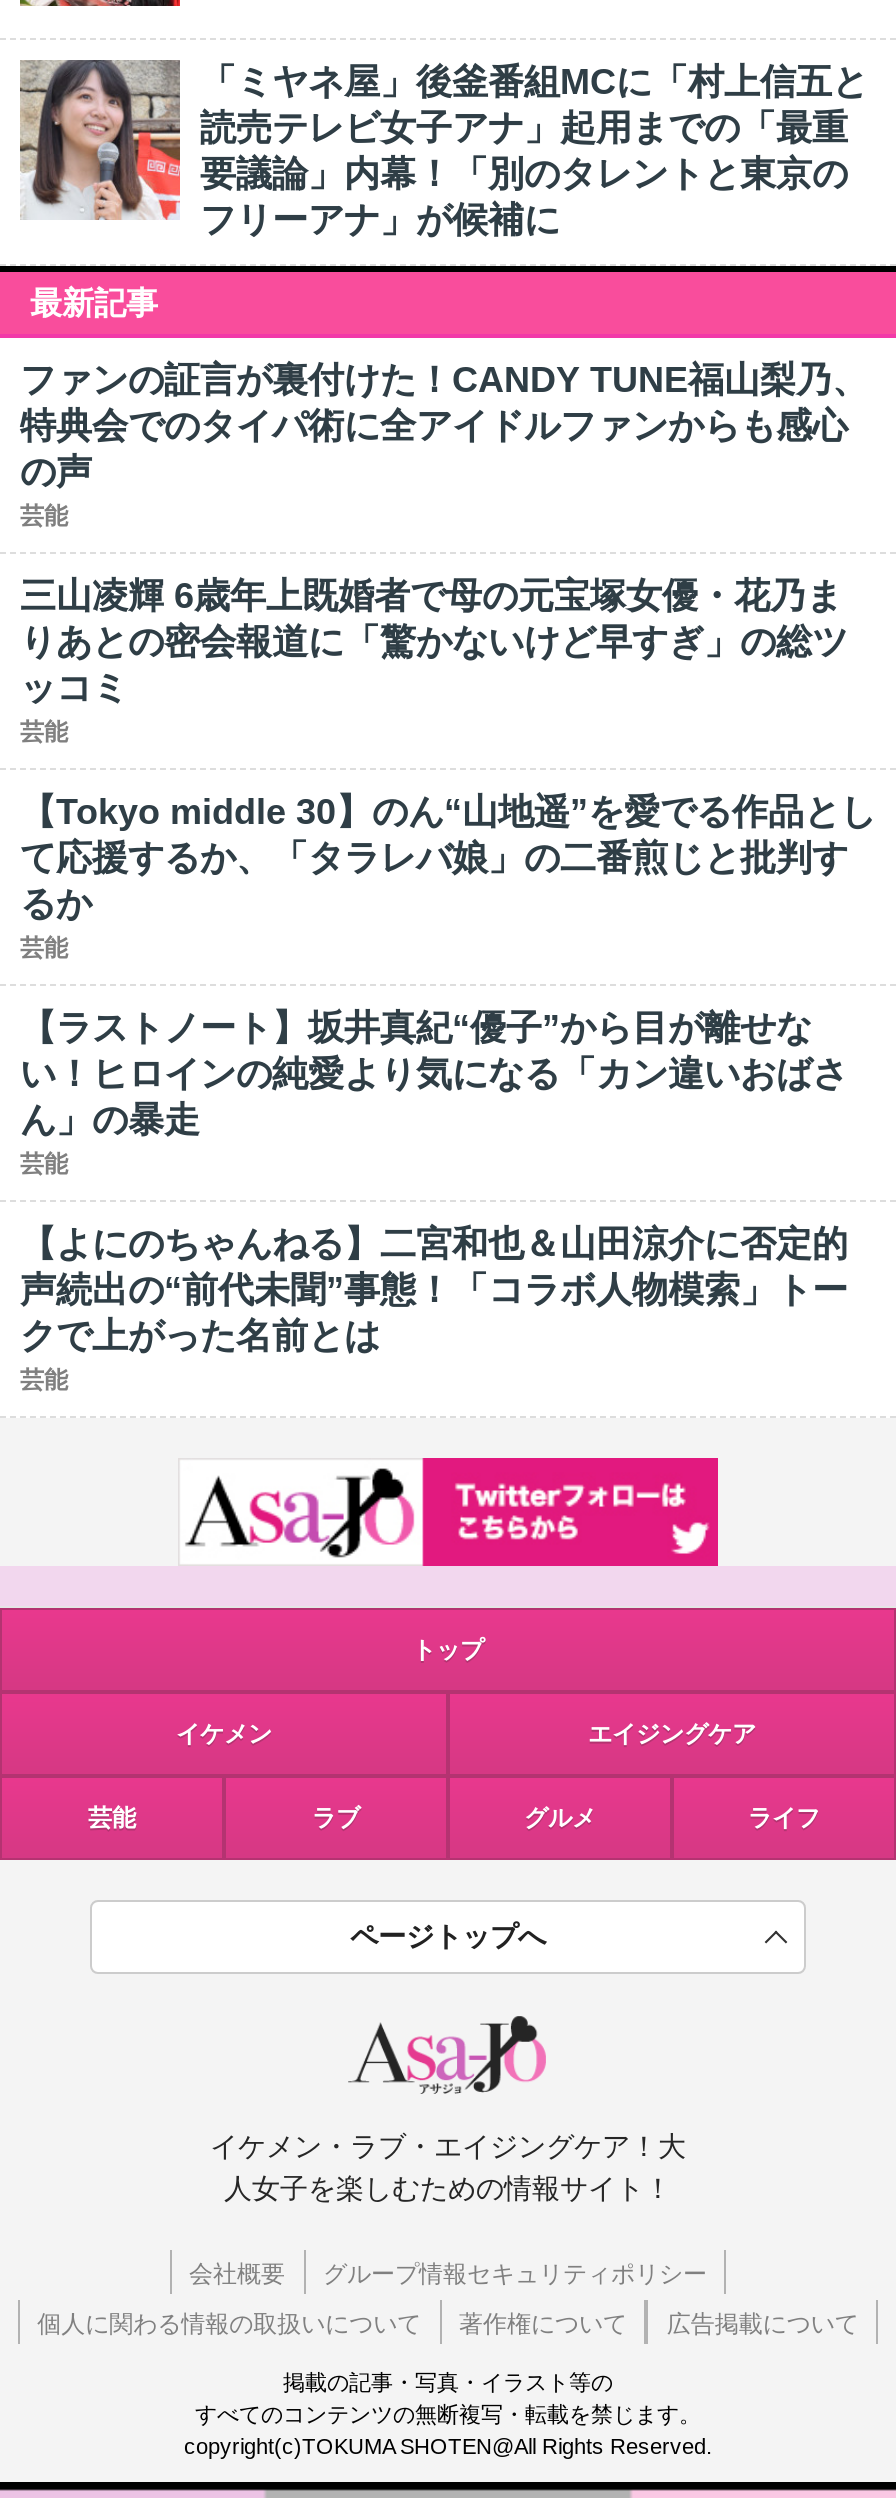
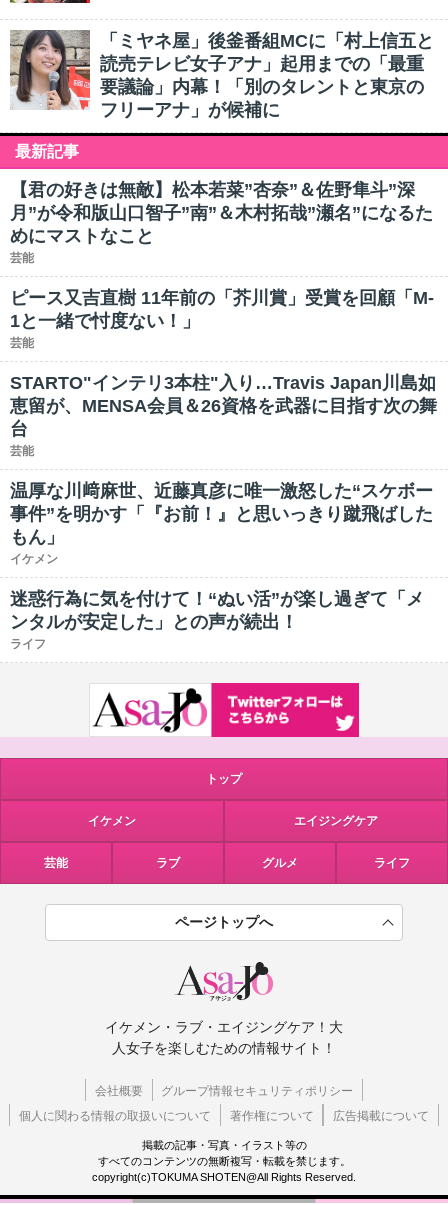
- ファンの証言が裏付けた！CANDY TUNE福山梨乃、
- 特典会でのタイパ術に全アイドルファンからも感心
- の声
+ 【君の好きは無敵】松本若菜”杏奈”＆佐野隼斗”深
+ 月”が令和版山口智子”南”＆木村拓哉”瀬名”になるた
+ めにマストなこと

- 三山凌輝 6歳年上既婚者で母の元宝塚女優・花乃ま
- りあとの密会報道に「驚かないけど早すぎ」の総ツ
- ッコミ
+ ピース又吉直樹 11年前の「芥川賞」受賞を回顧「M-
+ 1と一緒で忖度ない！」

- 【Tokyo middle 30】のん“山地遥”を愛でる作品とし
- て応援するか、「タラレバ娘」の二番煎じと批判す
- るか
+ STARTO"インテリ3本柱"入り…Travis Japan川島如
+ 恵留が、MENSA会員＆26資格を武器に目指す次の舞
+ 台

- 【ラストノート】坂井真紀“優子”から目が離せな
- い！ヒロインの純愛より気になる「カン違いおばさ
- ん」の暴走
- 芸能
+ 温厚な川﨑麻世、近藤真彦に唯一激怒した“スケボー
+ 事件”を明かす「『お前！』と思いっきり蹴飛ばした
+ もん」
+ イケメン

- 【よにのちゃんねる】二宮和也＆山田涼介に否定的
- 声続出の“前代未聞”事態！「コラボ人物模索」トー
- クで上がった名前とは
- 芸能
+ 迷惑行為に気を付けて！“ぬい活”が楽し過ぎて「メ
+ ンタルが安定した」との声が続出！
+ ライフ
